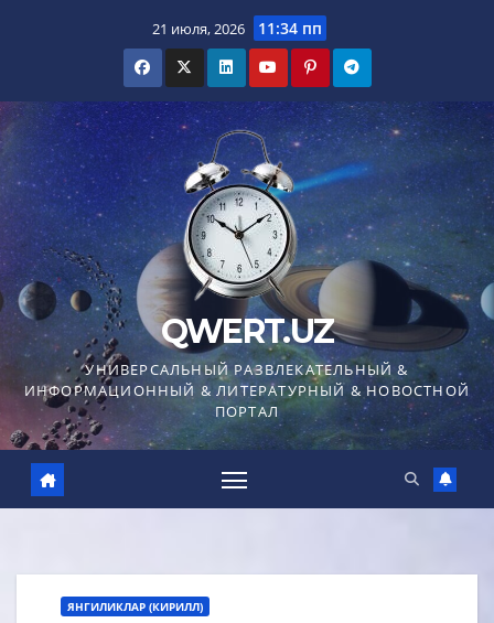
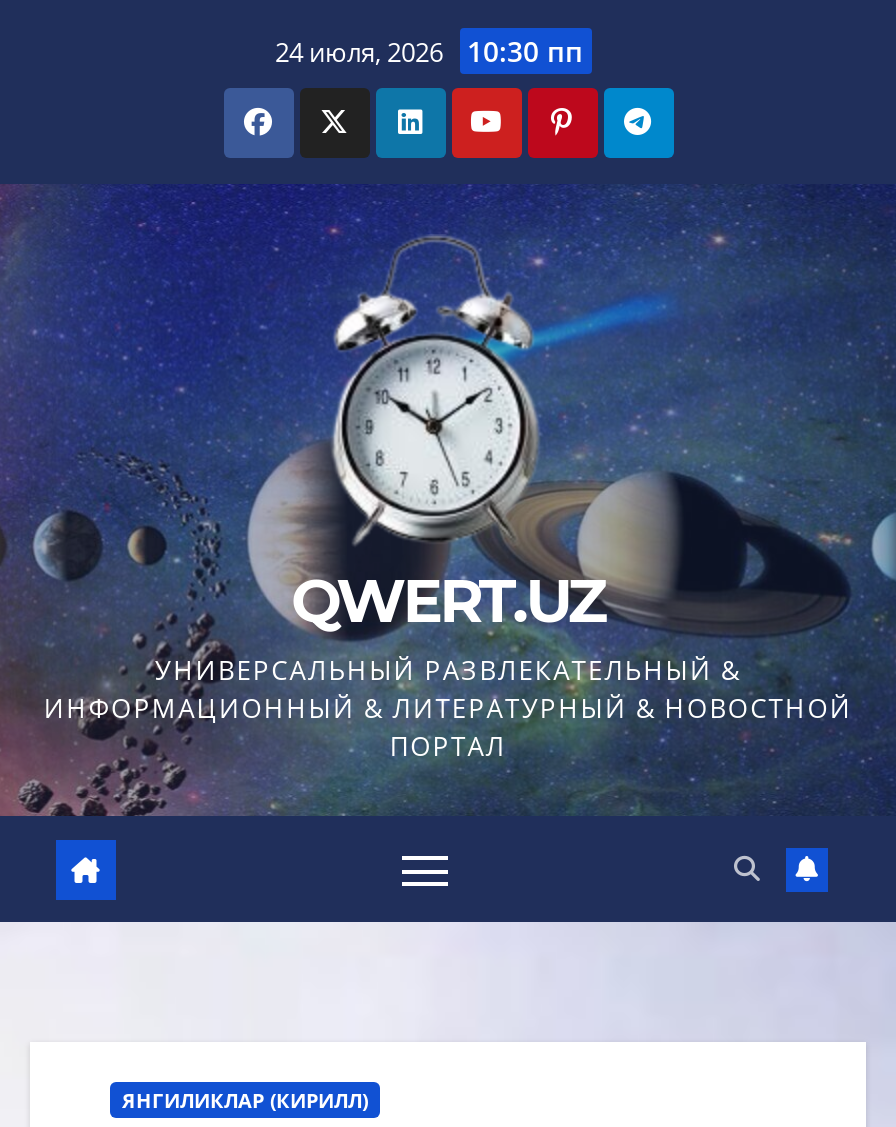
- 21 июля, 2026 11:34 пп
+ 24 июля, 2026 10:30 пп
